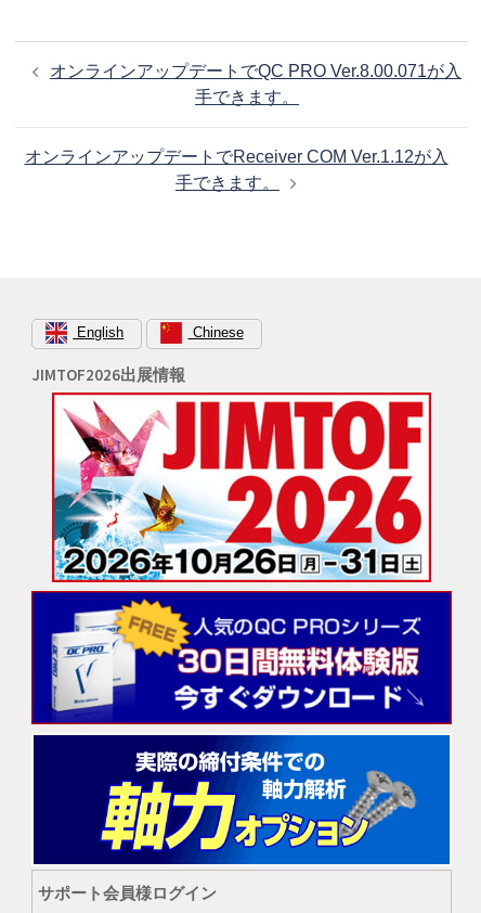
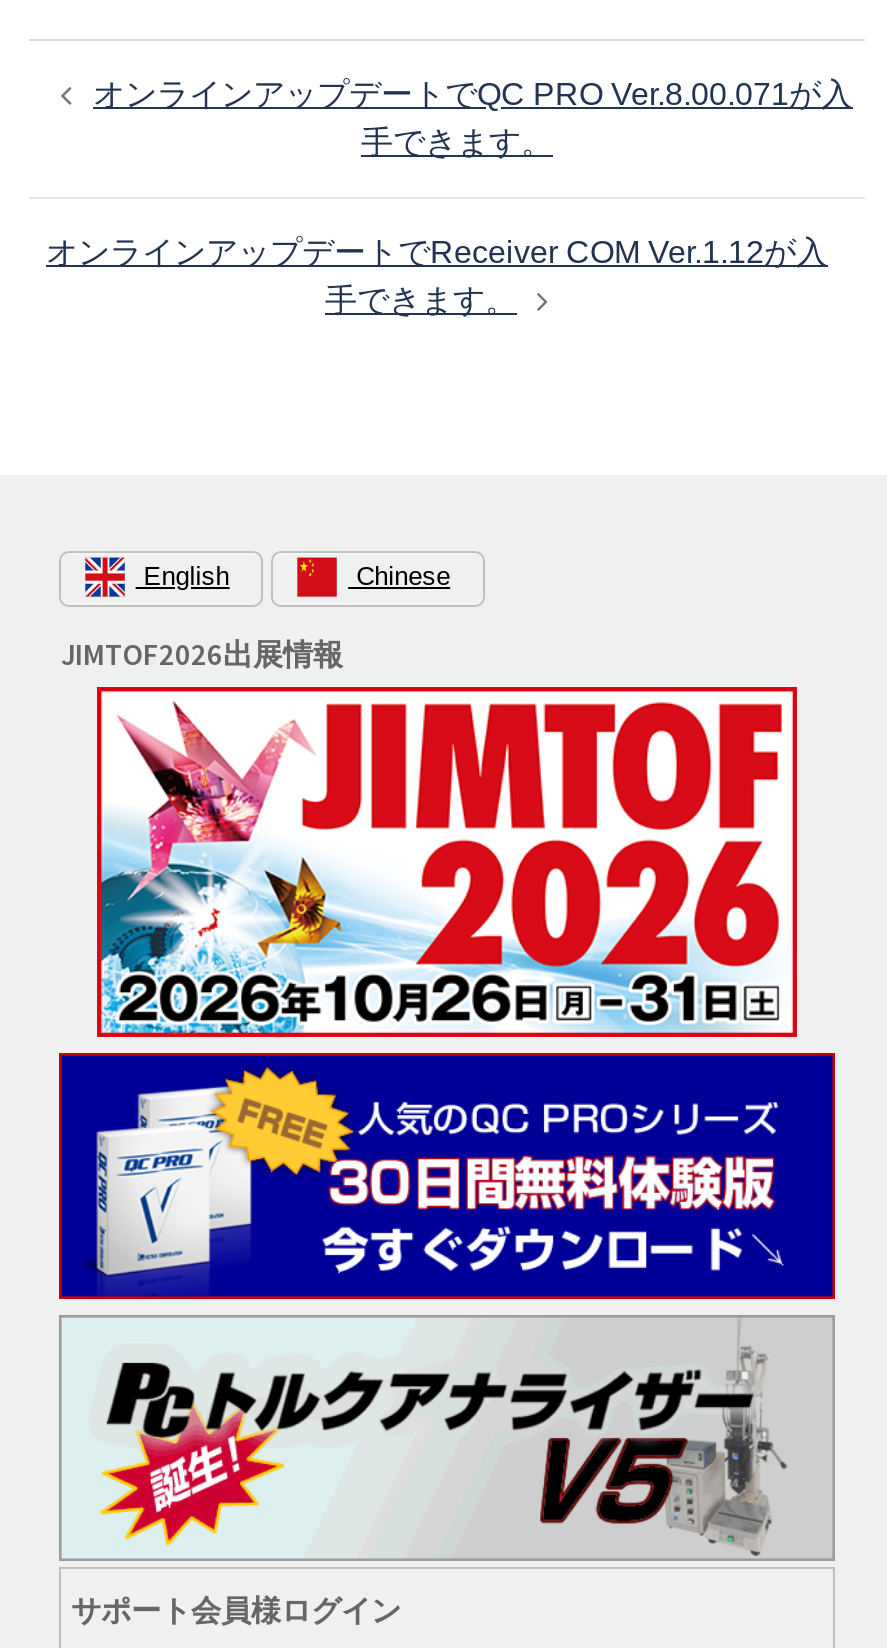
- [image]
+ [image]
